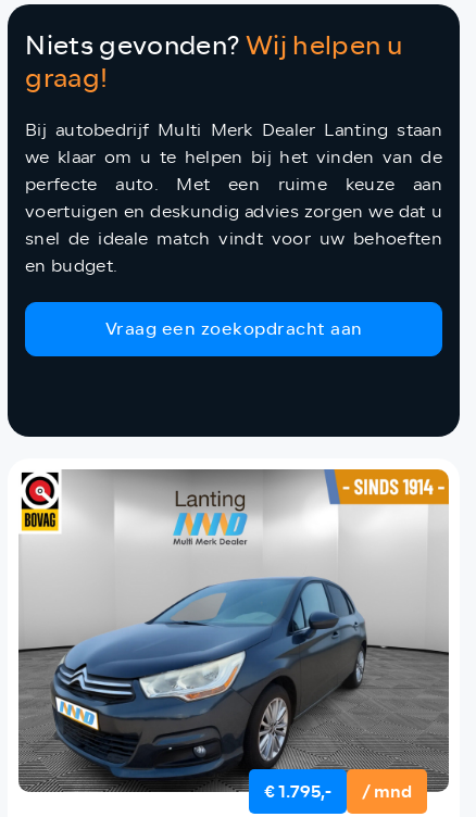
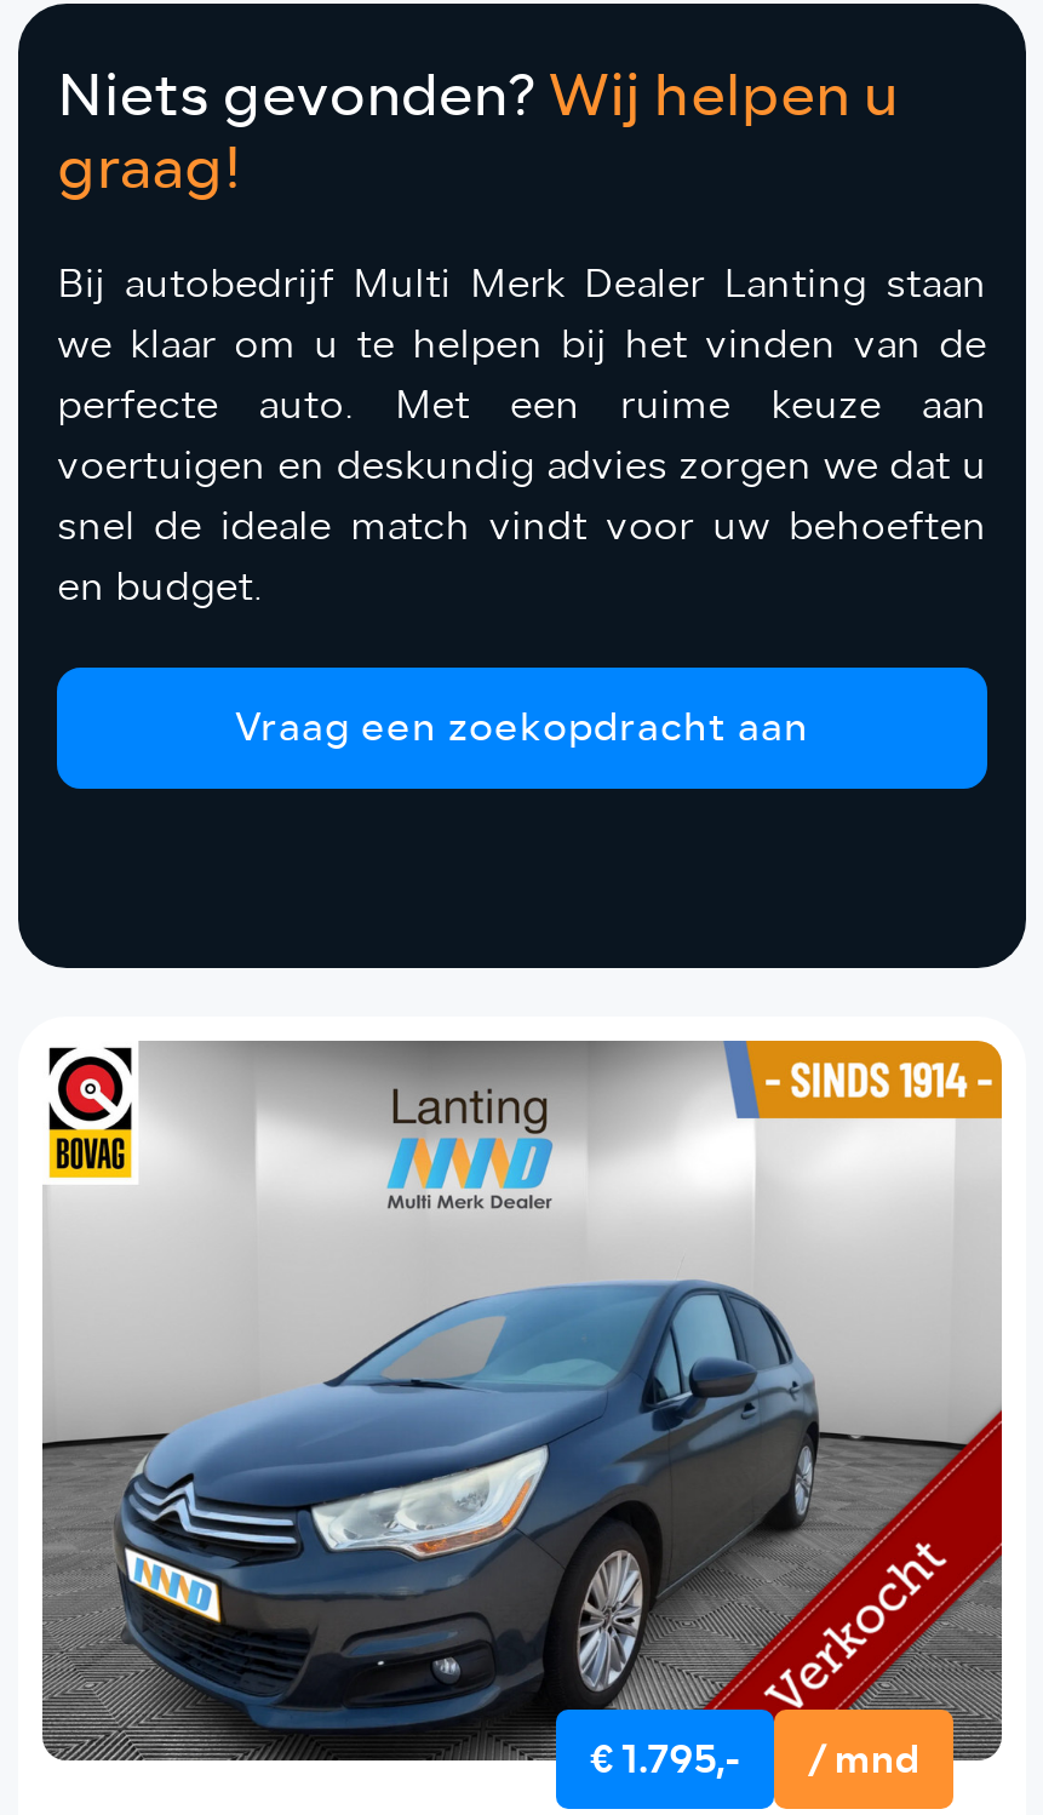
- [image]
+ [image]
